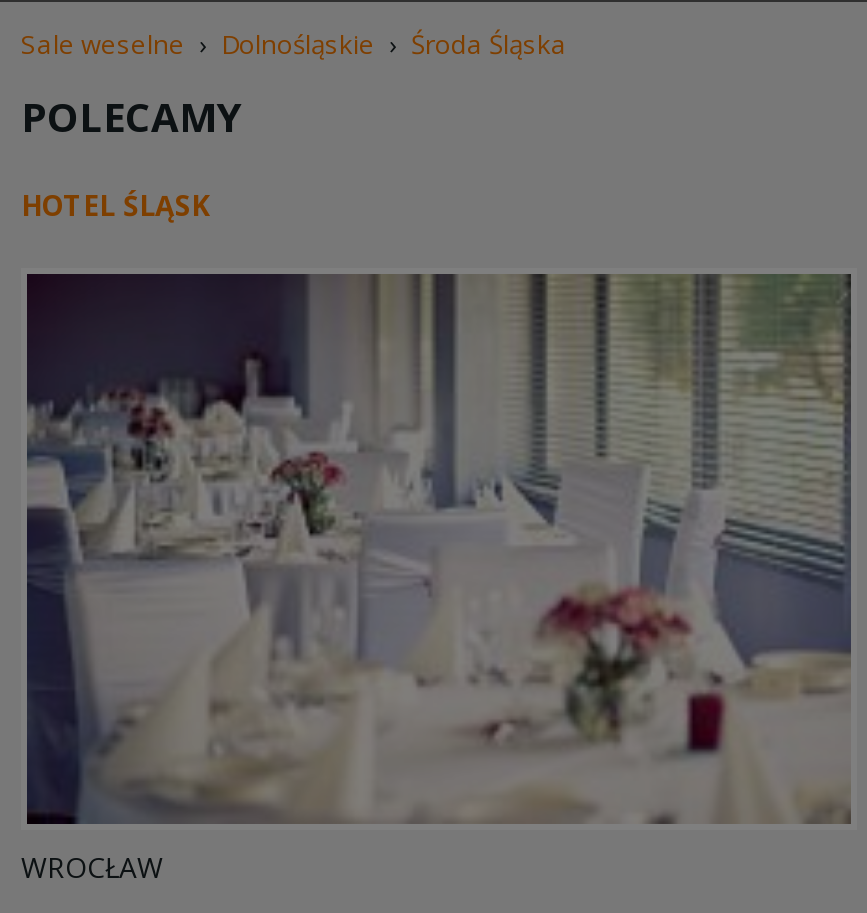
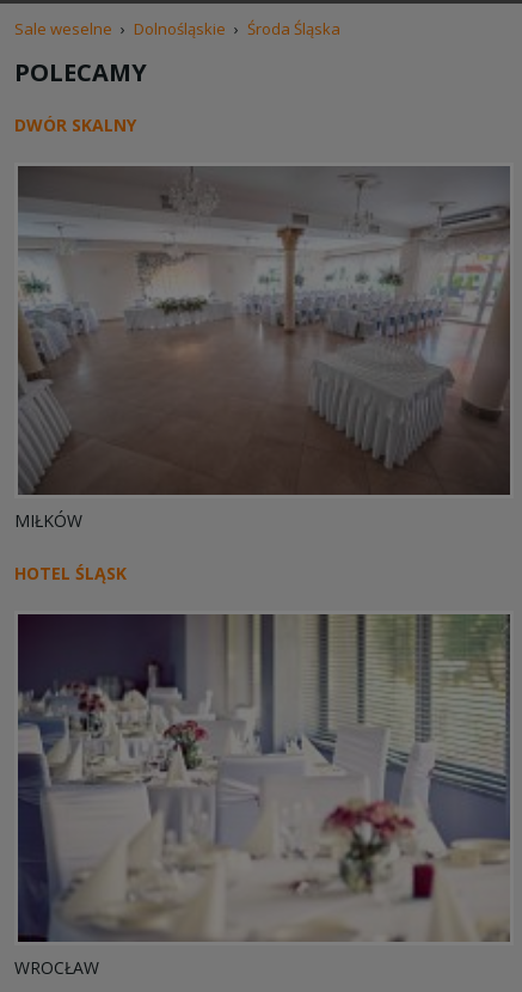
+ DWÓR SKALNY

+ [image]
+ MIŁKÓW
